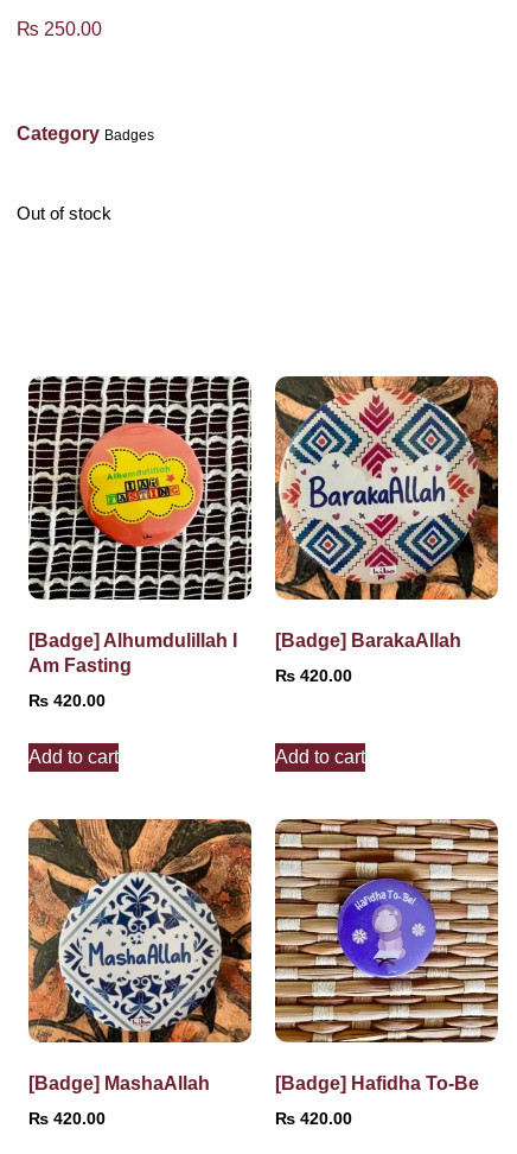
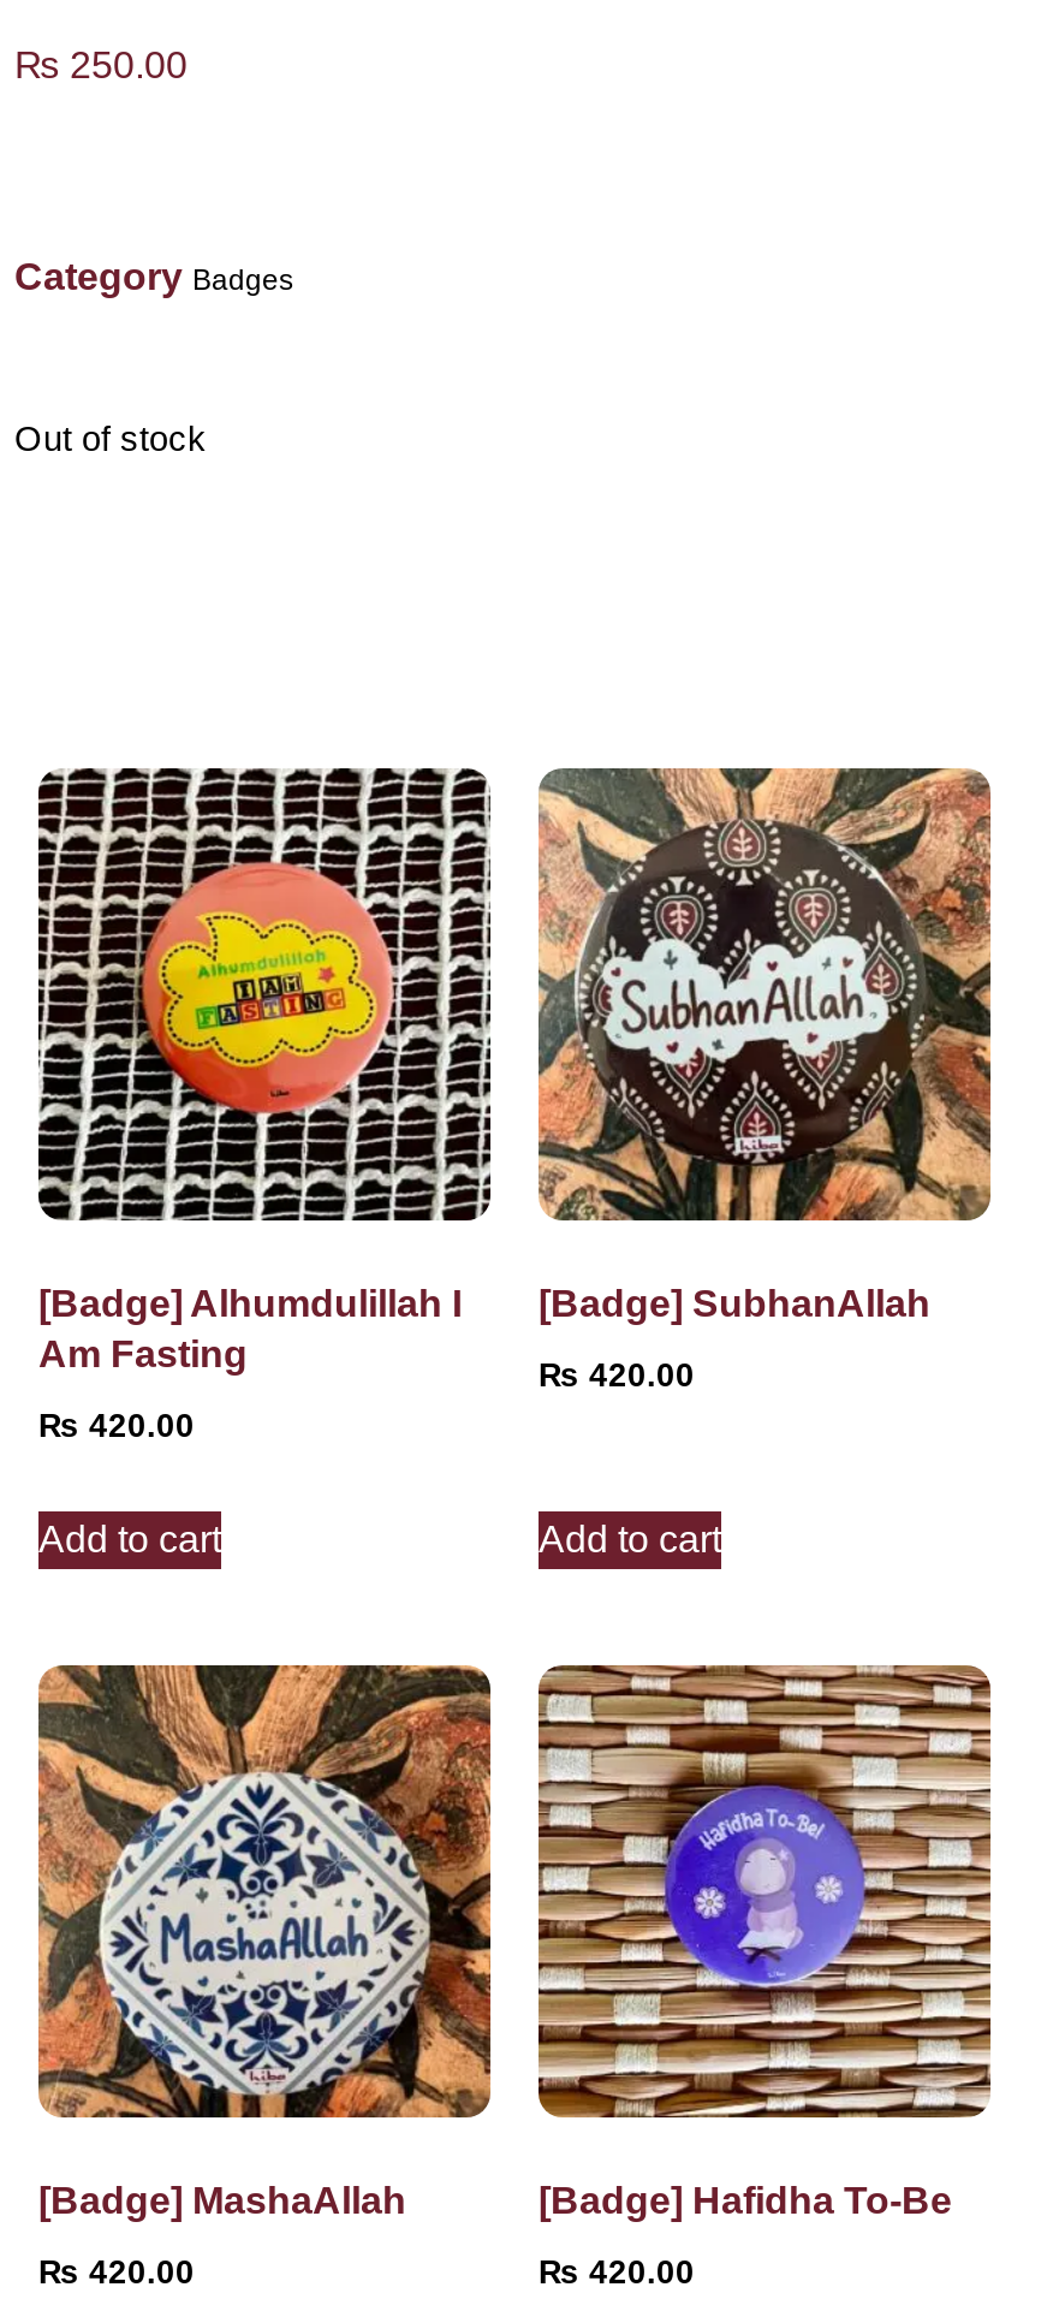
- [image]
- [Badge] BarakaAllah
+ [image]
+ [Badge] SubhanAllah
